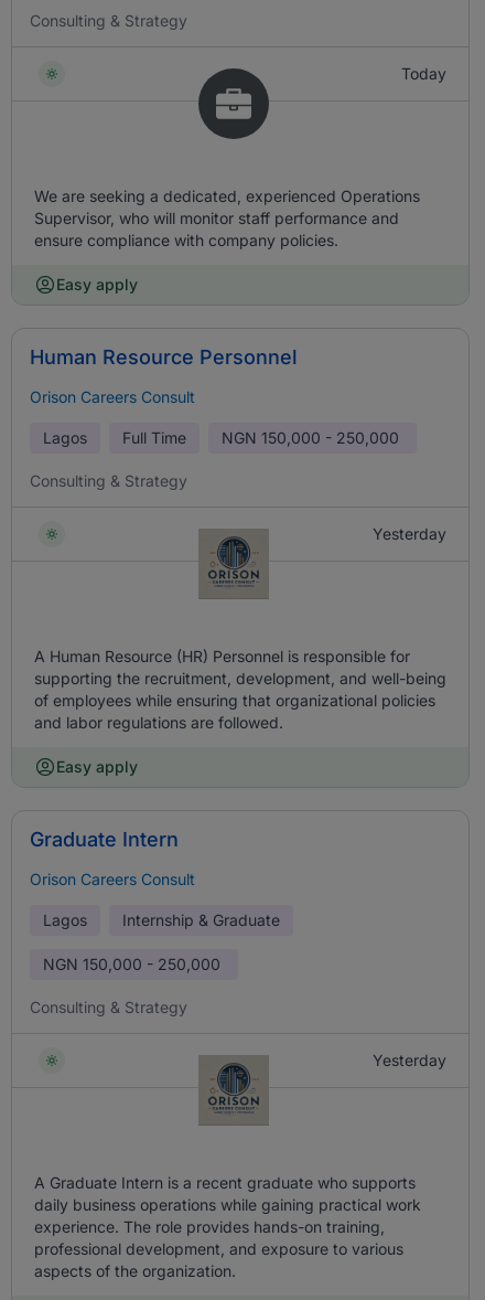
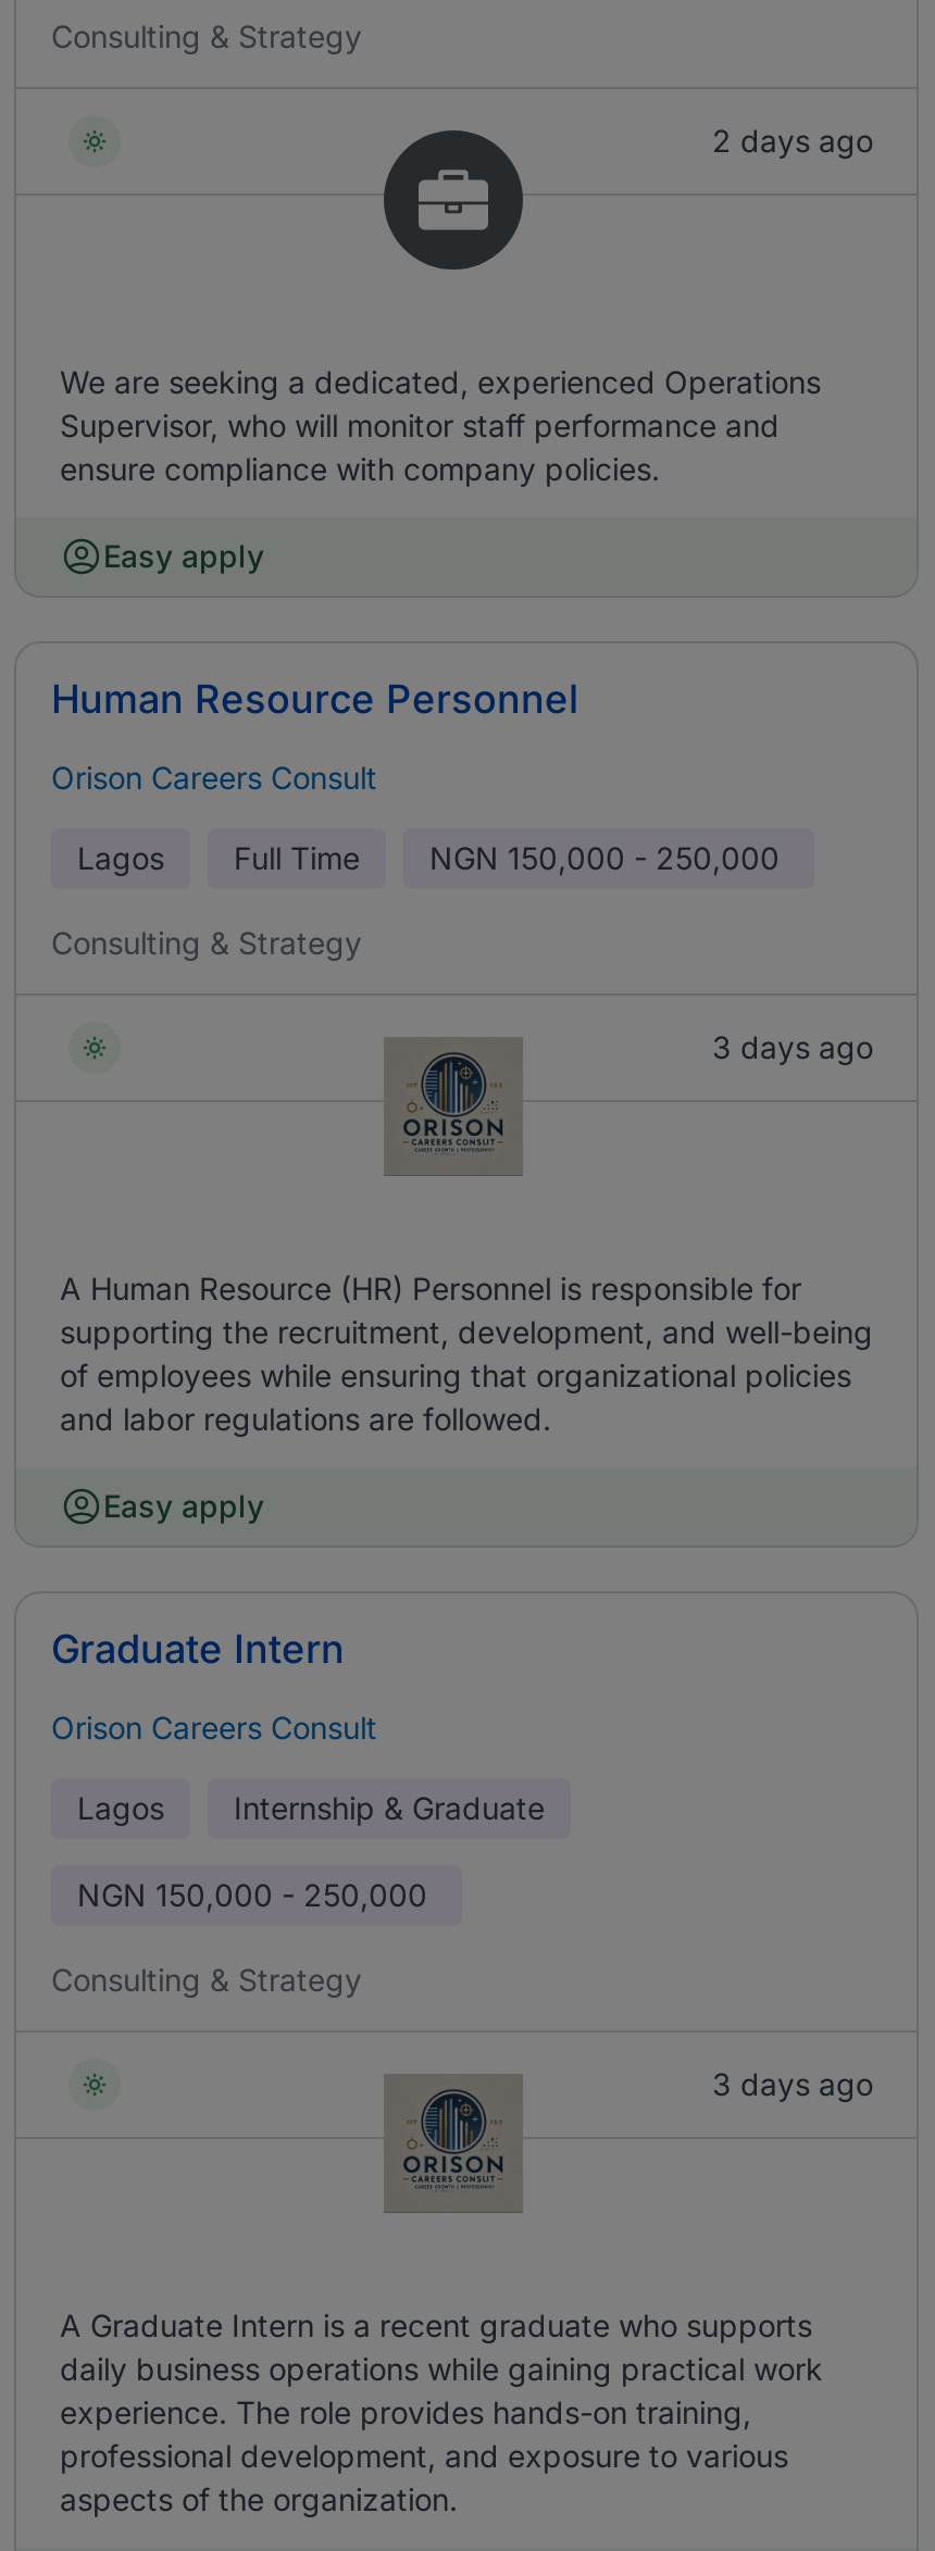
- Today
+ 2 days ago

- Yesterday
+ 3 days ago

- Yesterday
+ 3 days ago
